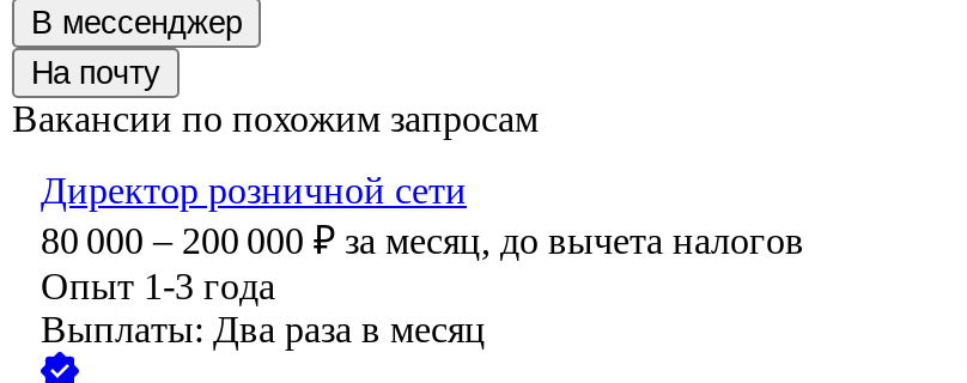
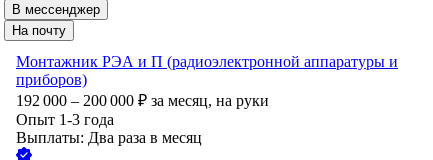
- Вакансии по похожим запросам
- Директор розничной сети
- 80 000 – 200 000 ₽ за месяц, до вычета налогов
+ Монтажник РЭА и П (радиоэлектронной аппаратуры и
+ приборов)
+ 192 000 – 200 000 ₽ за месяц, на руки
